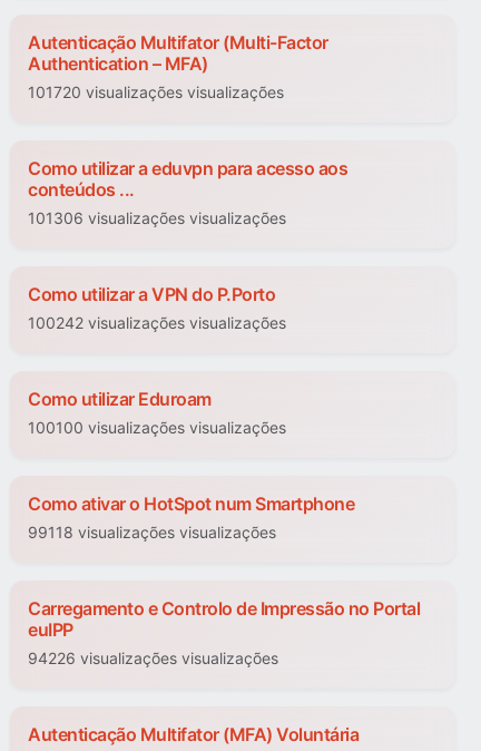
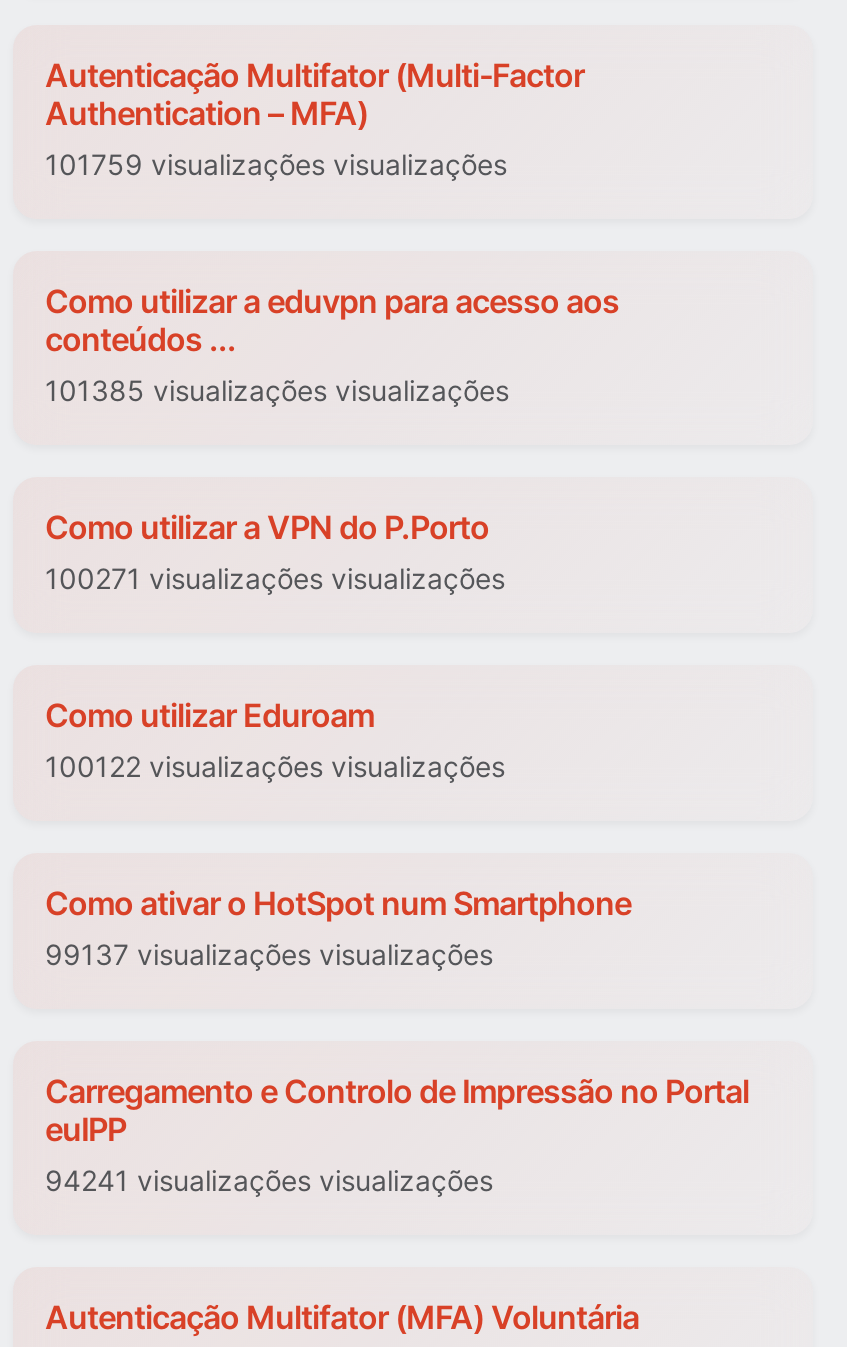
- 101720 visualizações visualizações
+ 101759 visualizações visualizações

- 101306 visualizações visualizações
+ 101385 visualizações visualizações

- 100242 visualizações visualizações
+ 100271 visualizações visualizações

- 100100 visualizações visualizações
+ 100122 visualizações visualizações

- 99118 visualizações visualizações
+ 99137 visualizações visualizações

- 94226 visualizações visualizações
+ 94241 visualizações visualizações
